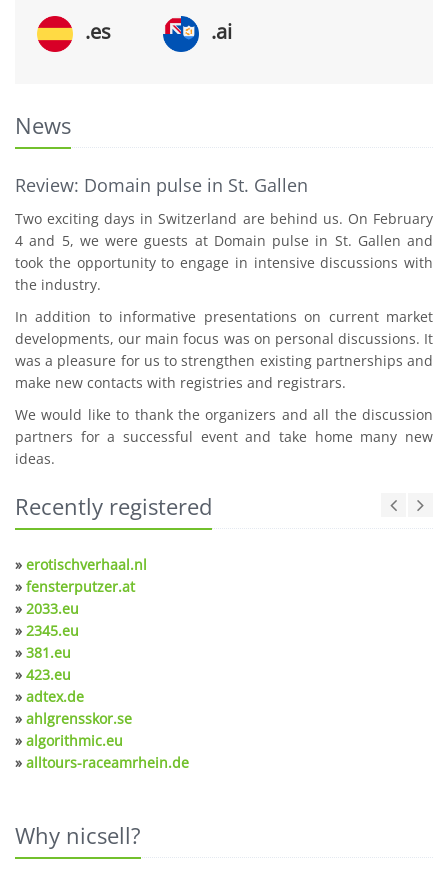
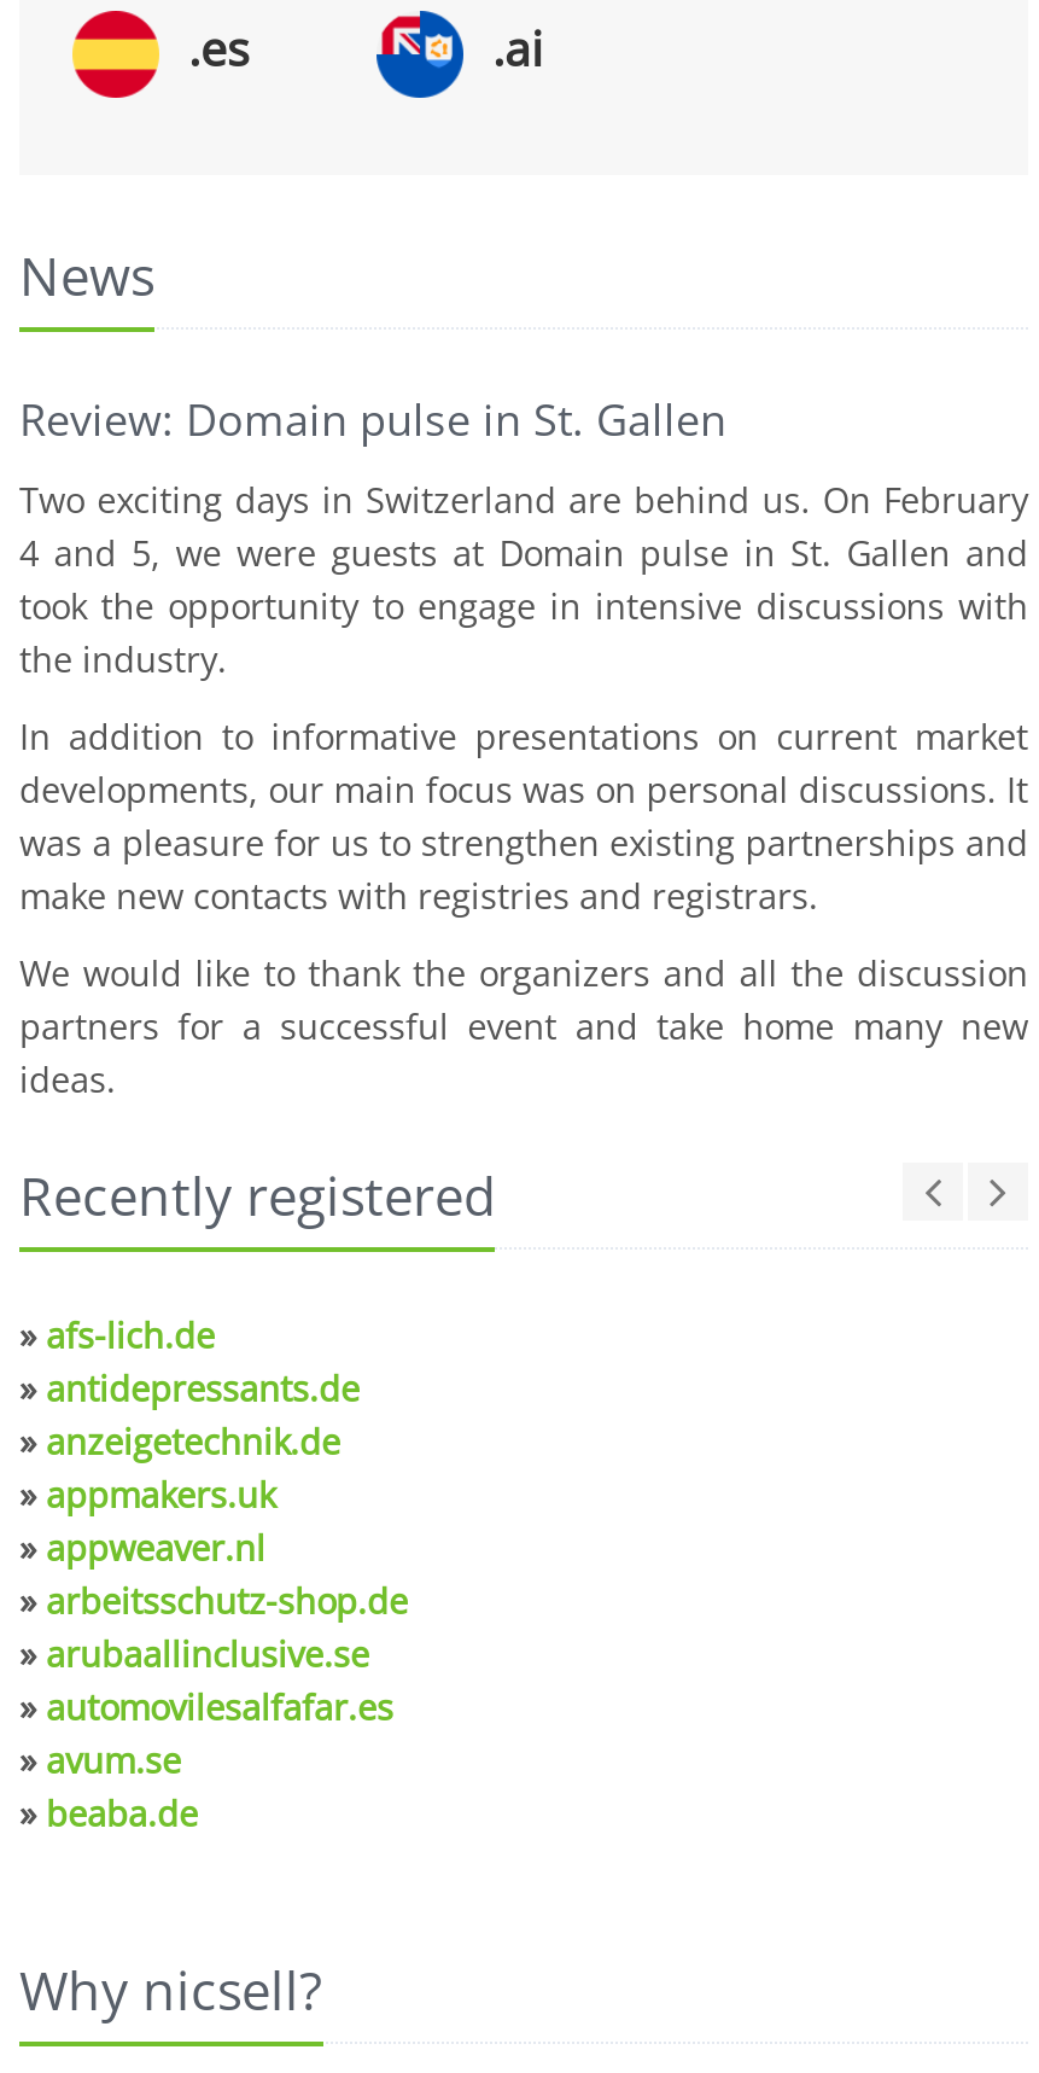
- » erotischverhaal.nl
- » fensterputzer.at
- » 2033.eu
- » 2345.eu
- » 381.eu
- » 423.eu
- » adtex.de
- » ahlgrensskor.se
- » algorithmic.eu
- » alltours-raceamrhein.de
+ » afs-lich.de
+ » antidepressants.de
+ » anzeigetechnik.de
+ » appmakers.uk
+ » appweaver.nl
+ » arbeitsschutz-shop.de
+ » arubaallinclusive.se
+ » automovilesalfafar.es
+ » avum.se
+ » beaba.de
